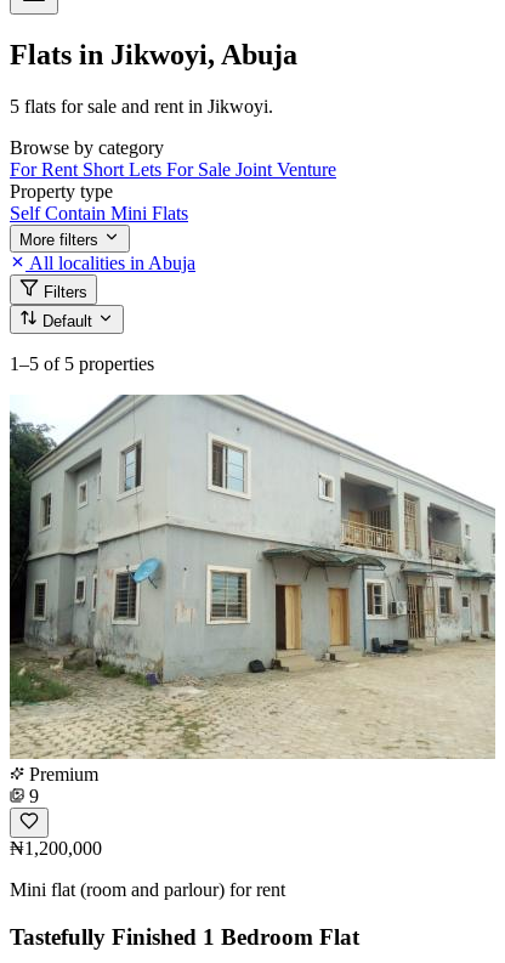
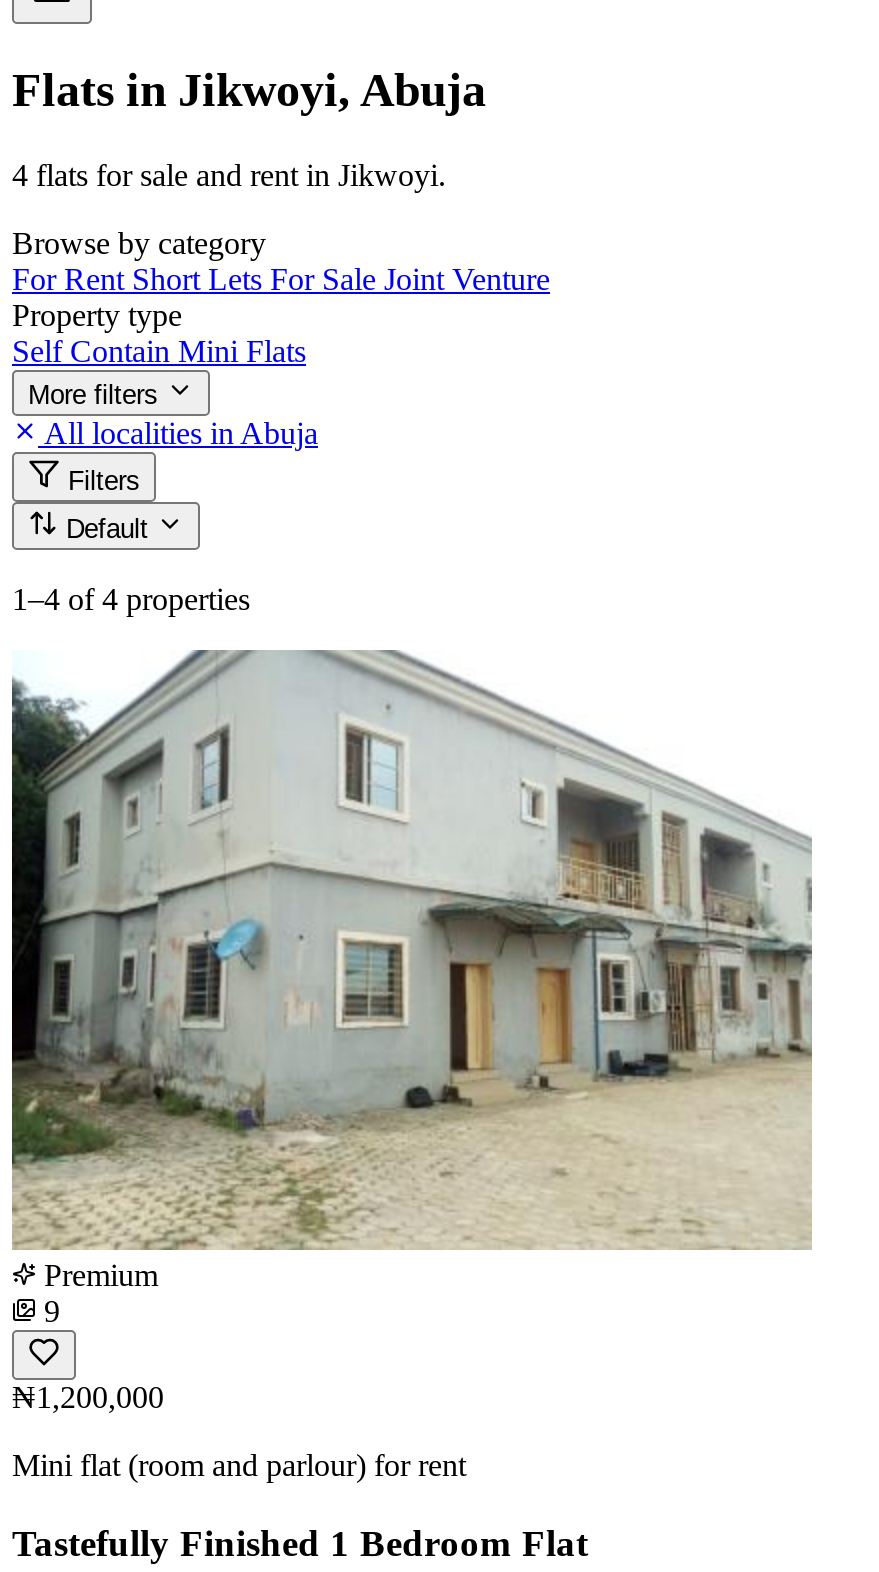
- 5 flats for sale and rent in Jikwoyi.
+ 4 flats for sale and rent in Jikwoyi.

- 1–5 of 5 properties
+ 1–4 of 4 properties
